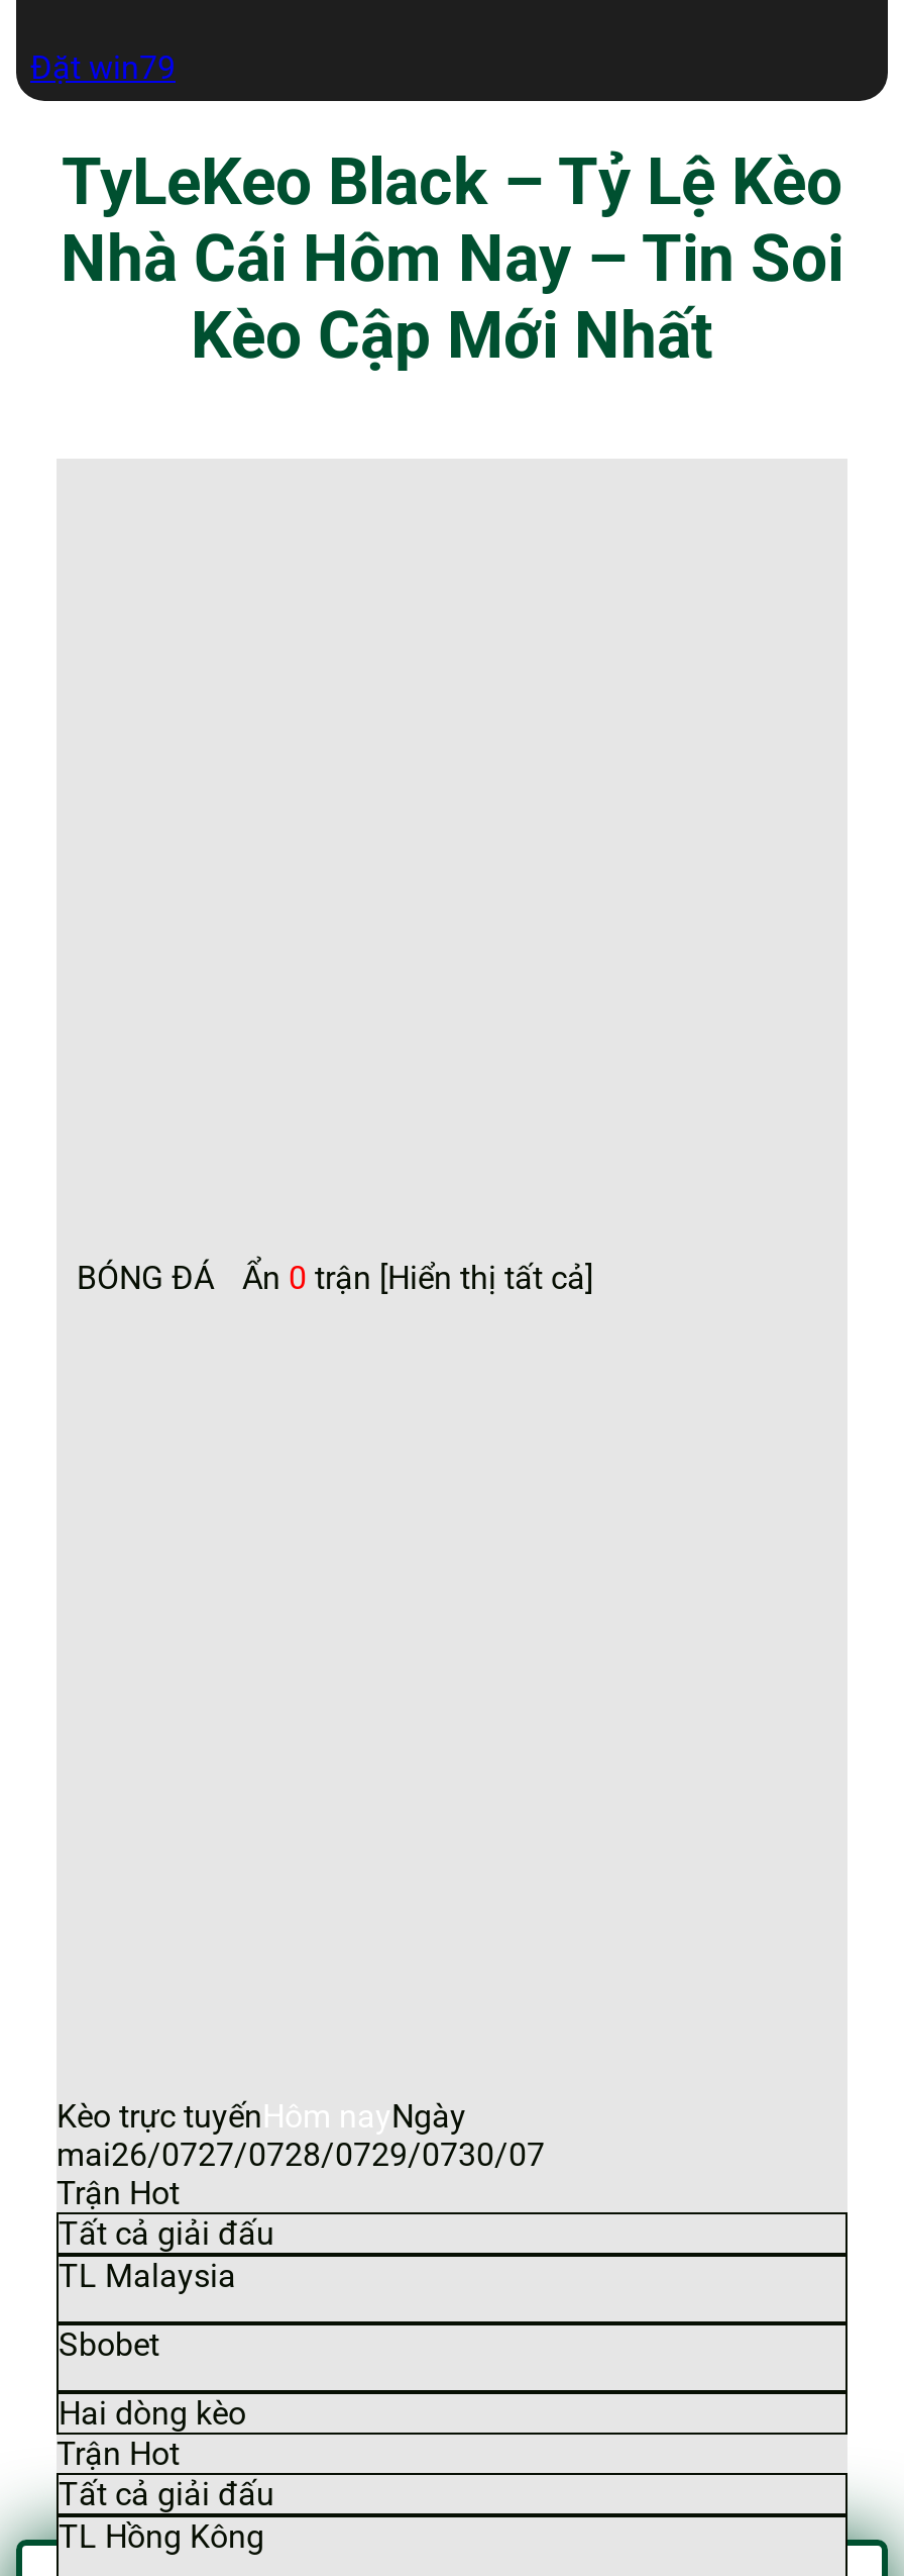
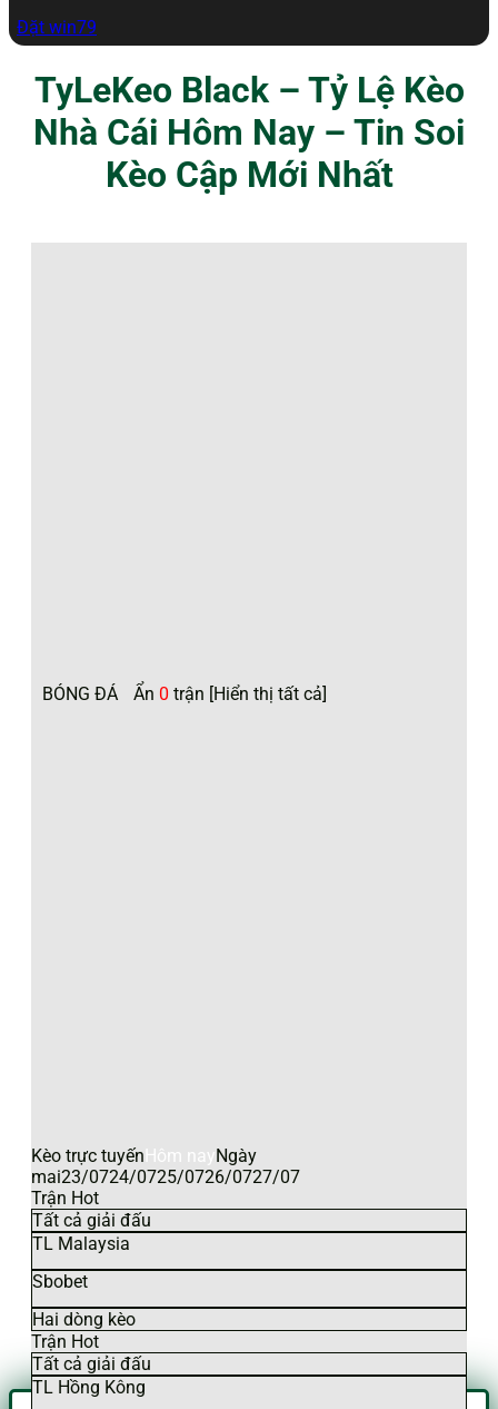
- mai26/0727/0728/0729/0730/07
+ mai23/0724/0725/0726/0727/07
